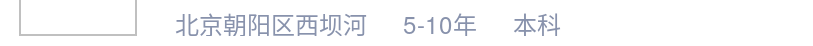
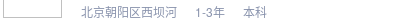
- 北京朝阳区西坝河 5-10年 本科
+ 北京朝阳区西坝河 1-3年 本科
